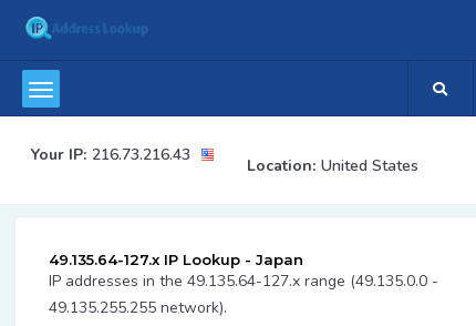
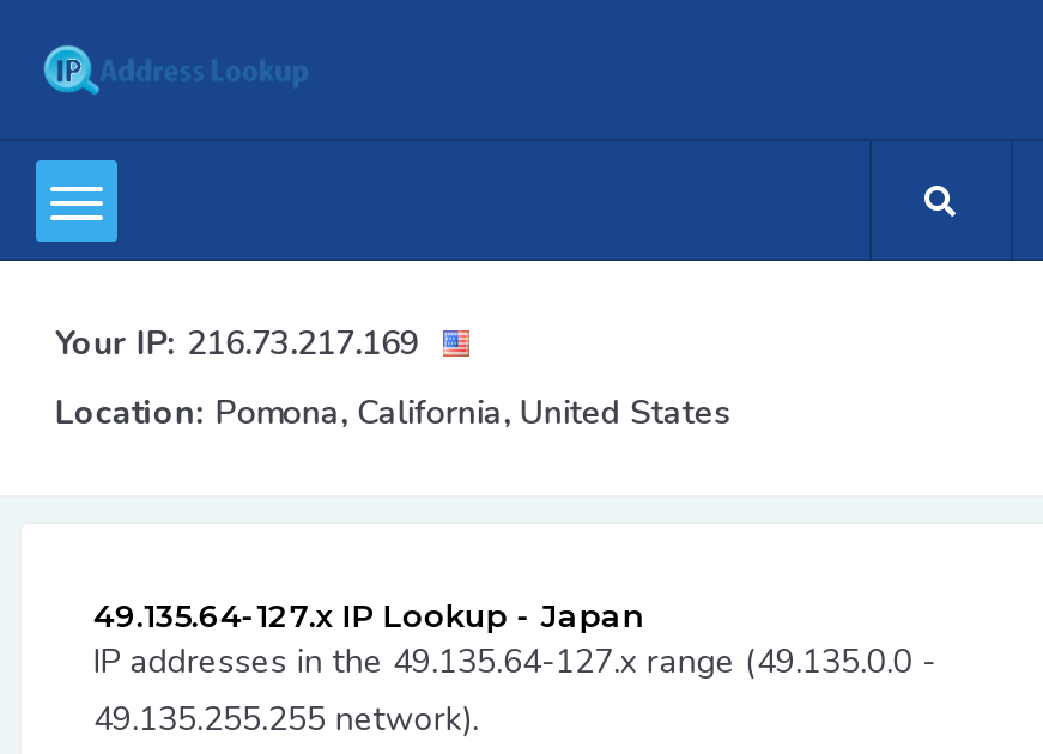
- Your IP: 216.73.216.43
- Location: United States
+ Your IP: 216.73.217.169
+ Location: Pomona, California, United States
